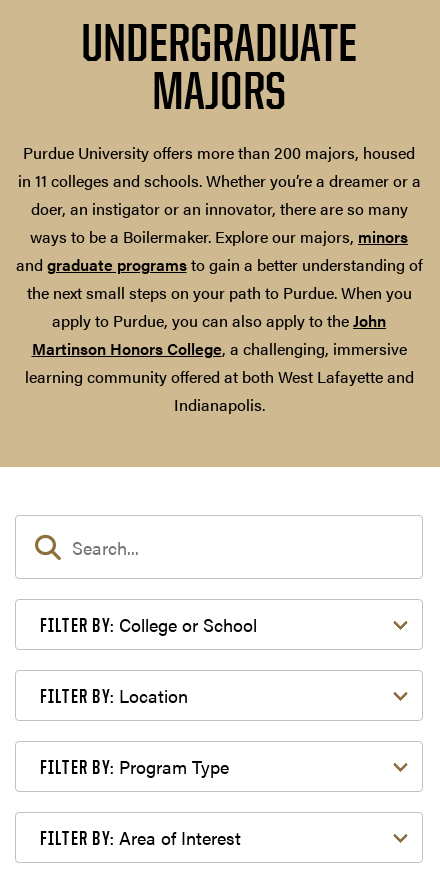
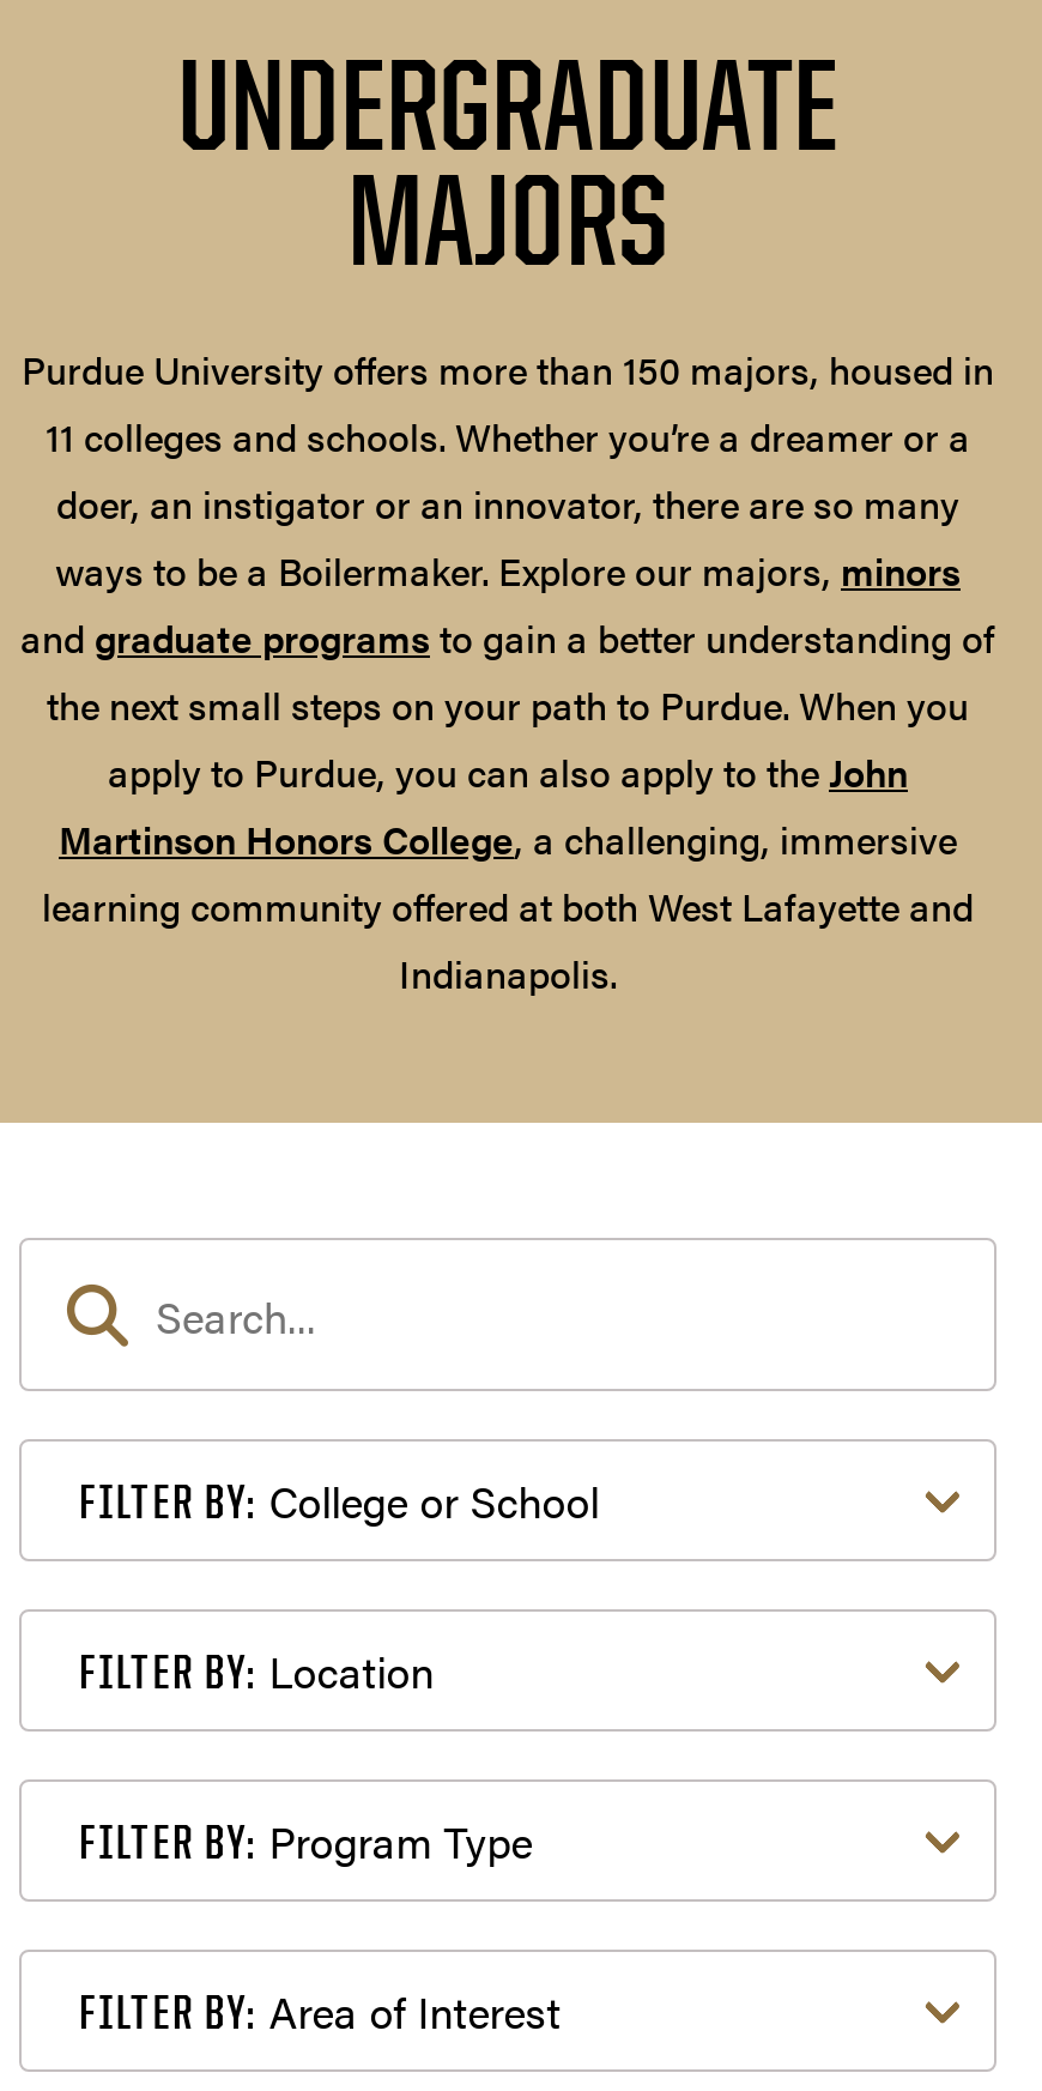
- Purdue University offers more than 200 majors, housed
- in 11 colleges and schools. Whether you’re a dreamer or a
+ Purdue University offers more than 150 majors, housed in
+ 11 colleges and schools. Whether you’re a dreamer or a
